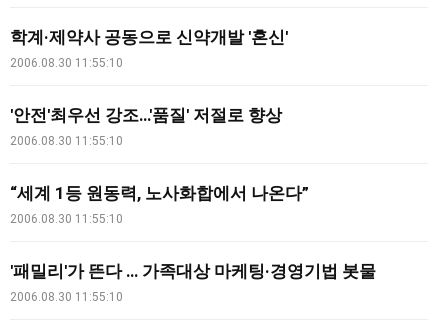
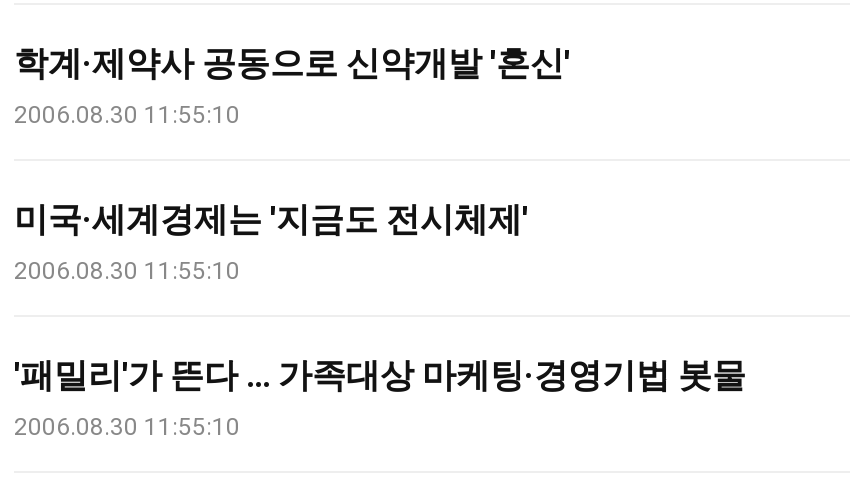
- '안전'최우선 강조…'품질' 저절로 향상
- 2006.08.30 11:55:10
- “세계 1등 원동력, 노사화합에서 나온다”
+ 미국·세계경제는 '지금도 전시체제'
